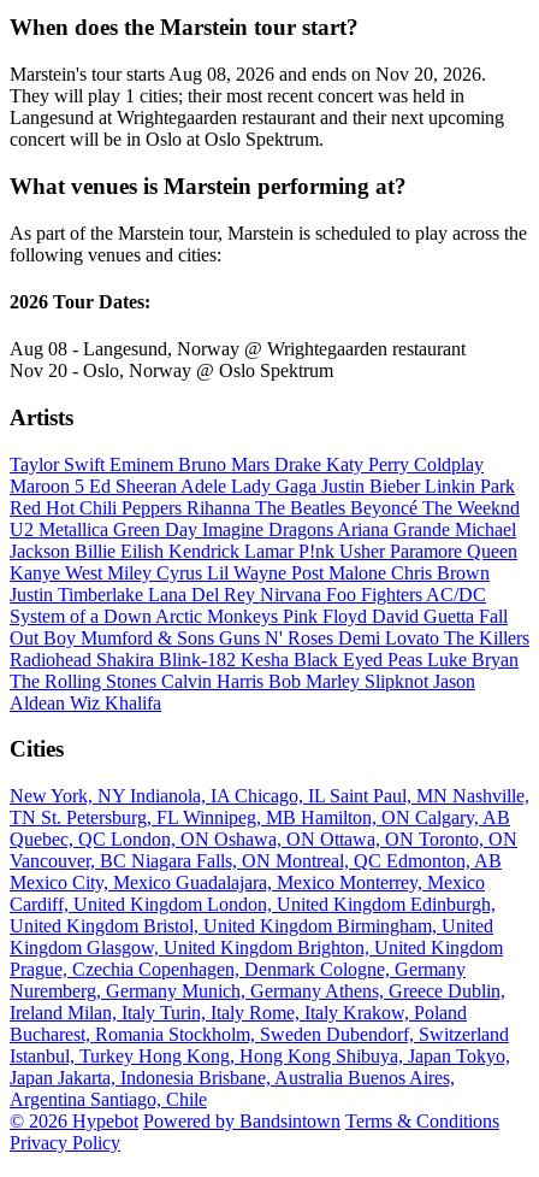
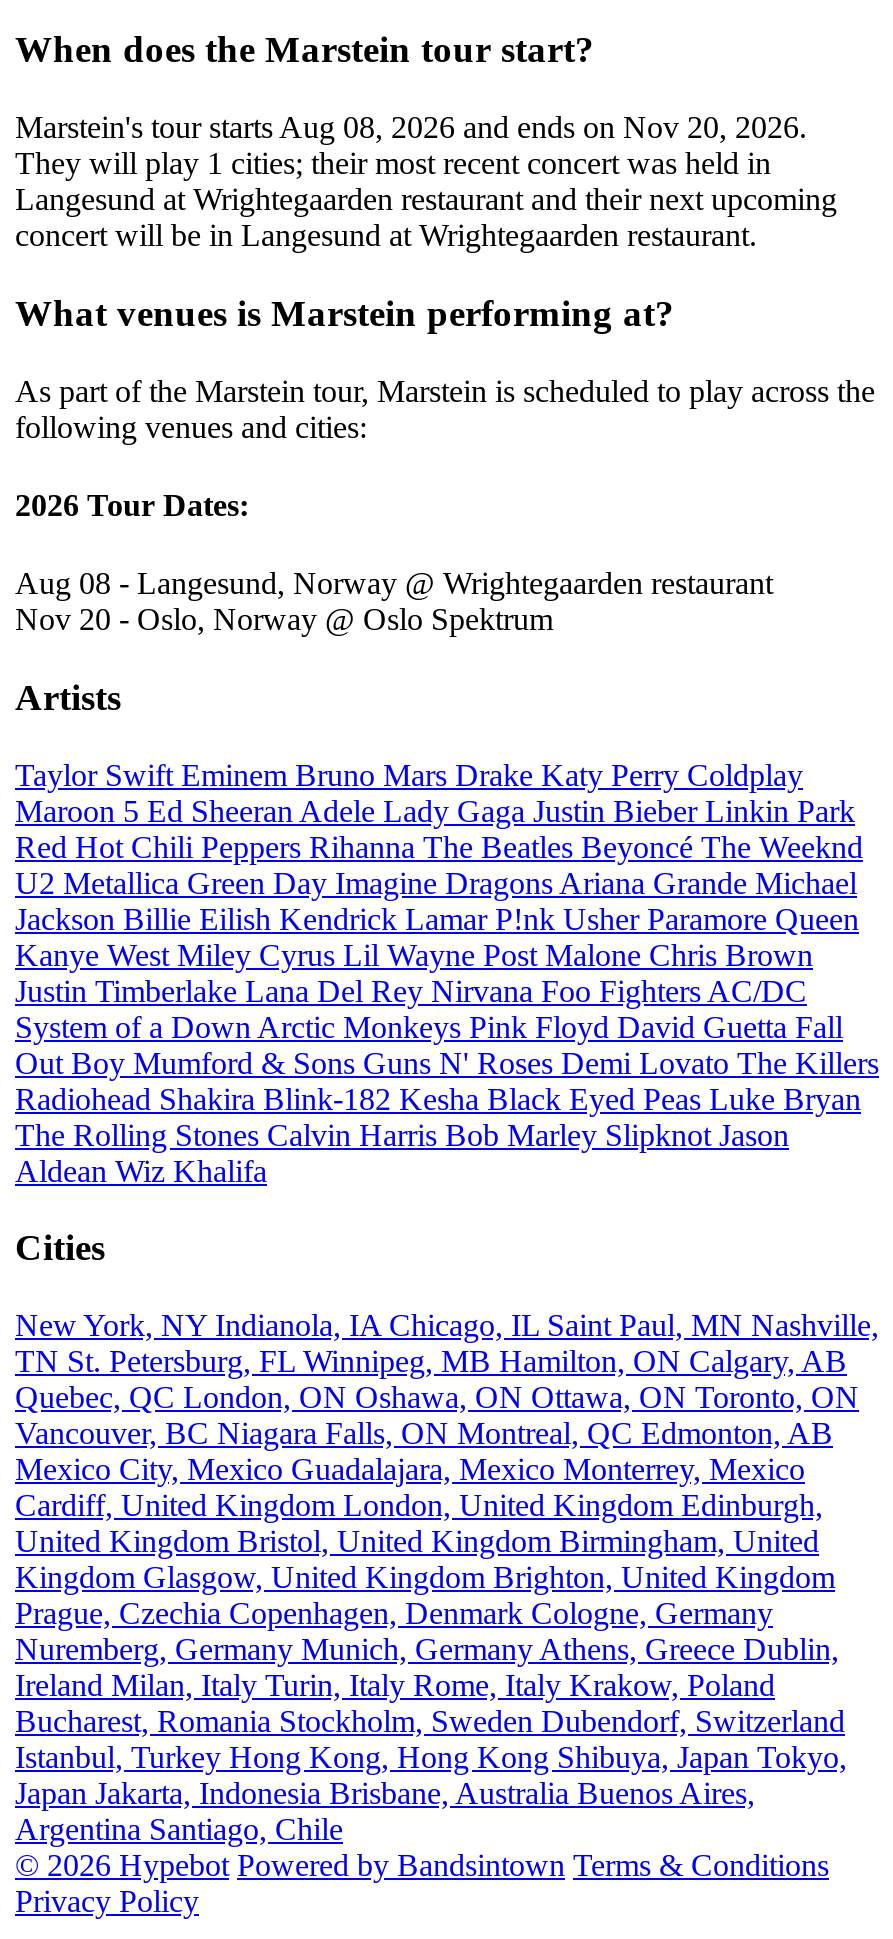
- concert will be in Oslo at Oslo Spektrum.
+ concert will be in Langesund at Wrightegaarden restaurant.
